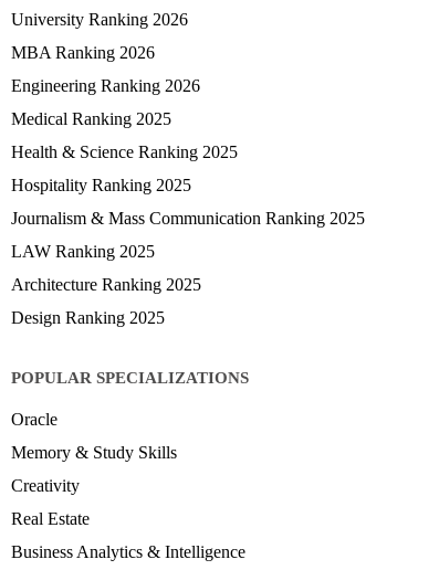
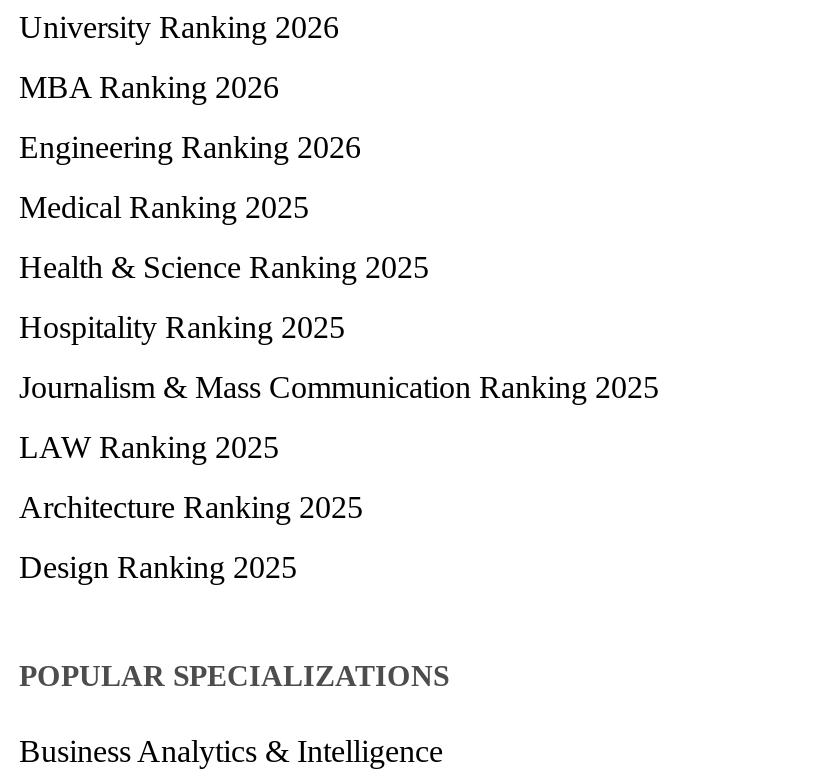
- Oracle
- Memory & Study Skills
- Creativity
- Real Estate
